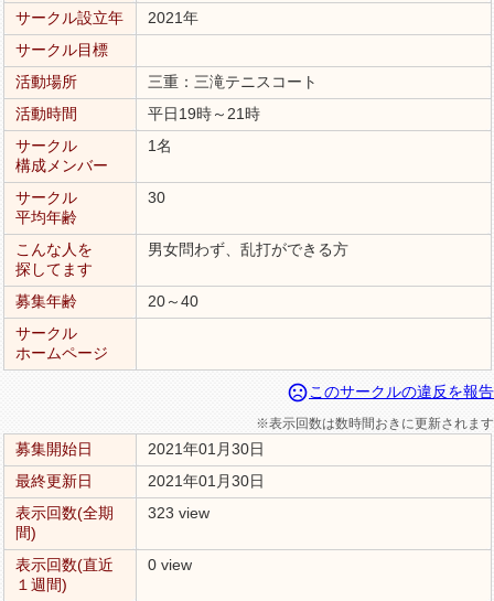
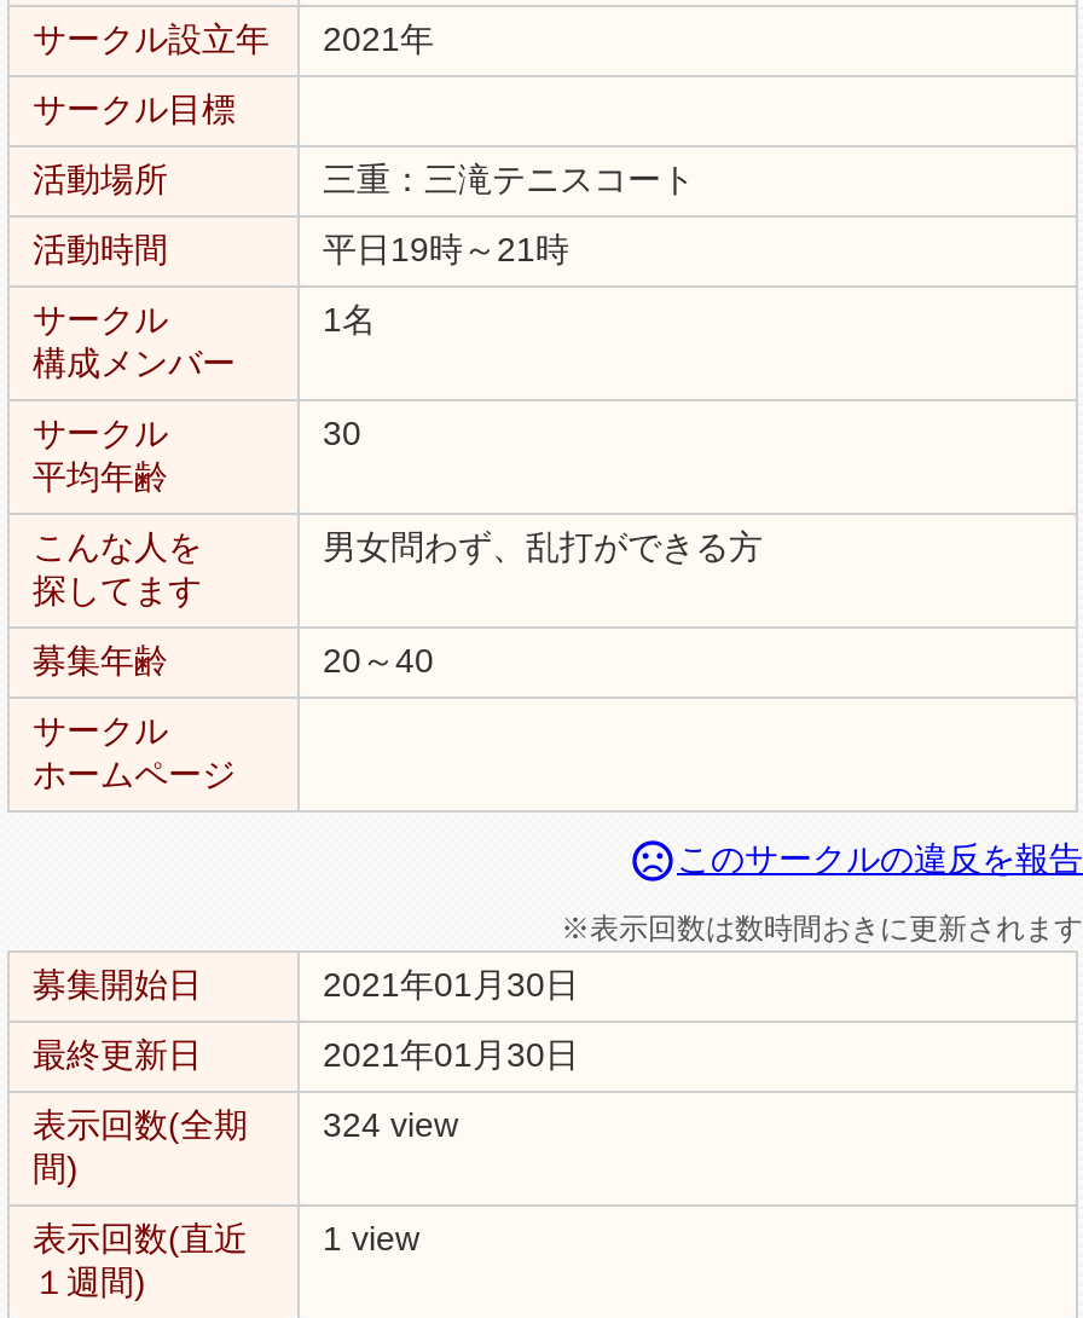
- 表示回数(全期 323 view
+ 表示回数(全期 324 view

- 表示回数(直近 0 view
+ 表示回数(直近 1 view
